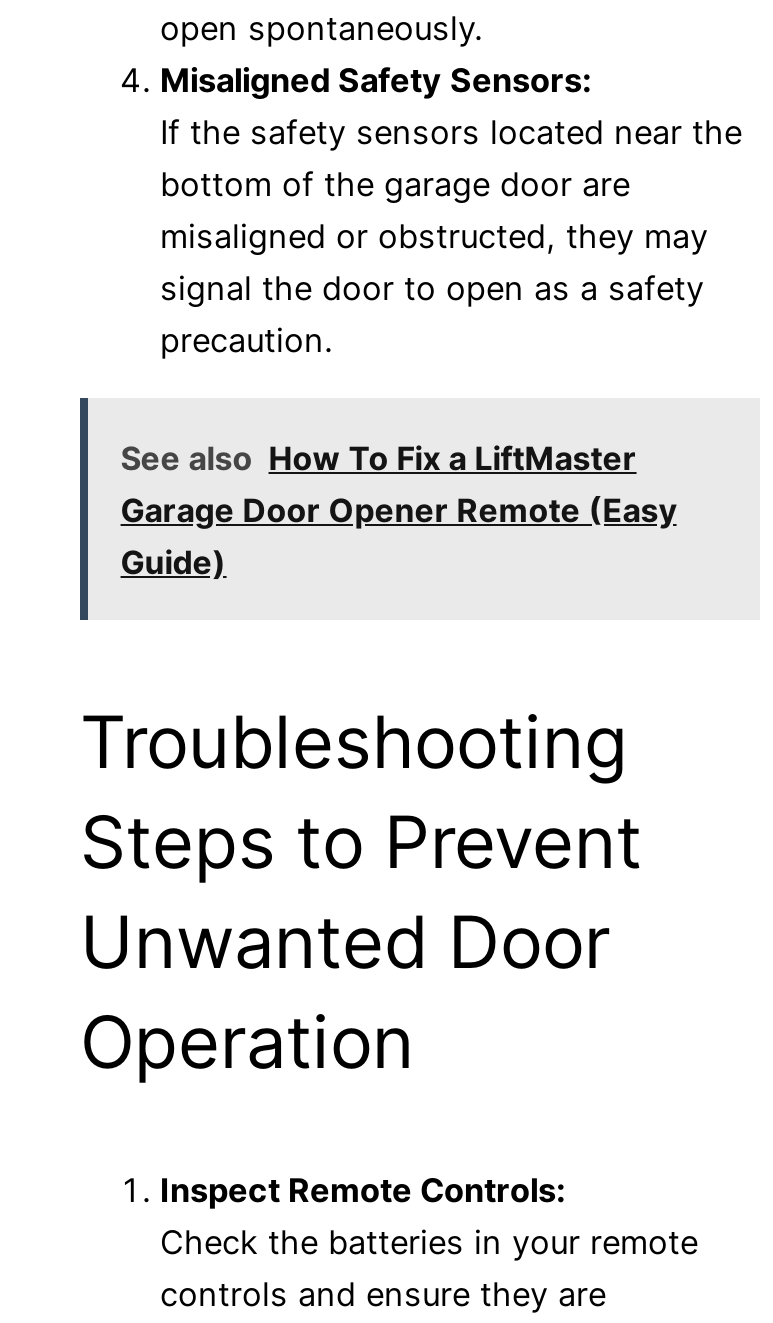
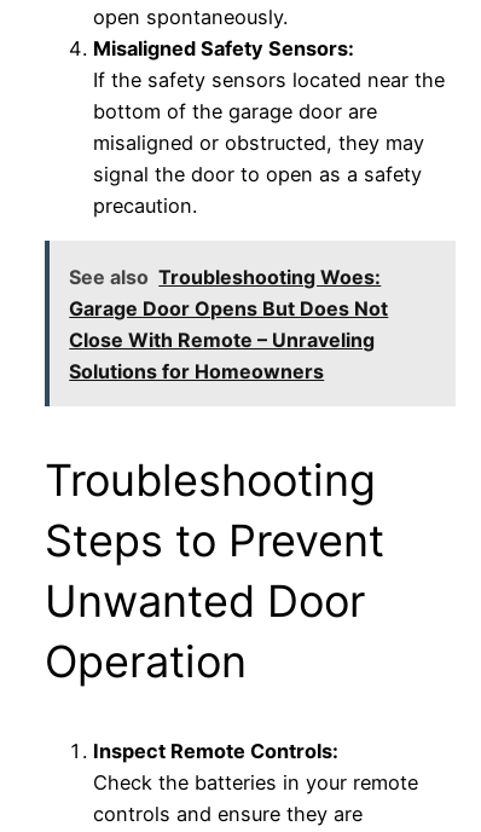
- See also How To Fix a LiftMaster
- Garage Door Opener Remote (Easy
- Guide)
+ See also Troubleshooting Woes:
+ Garage Door Opens But Does Not
+ Close With Remote – Unraveling
+ Solutions for Homeowners
